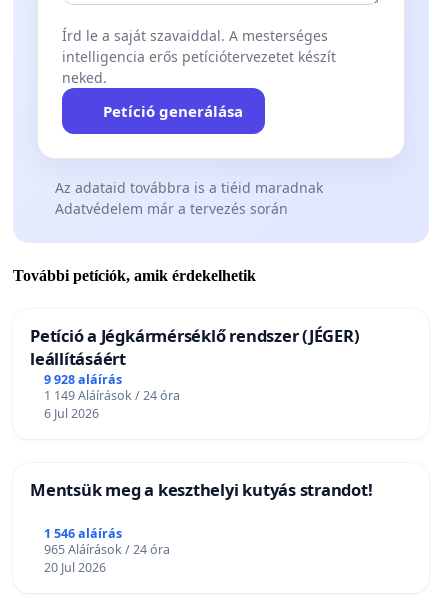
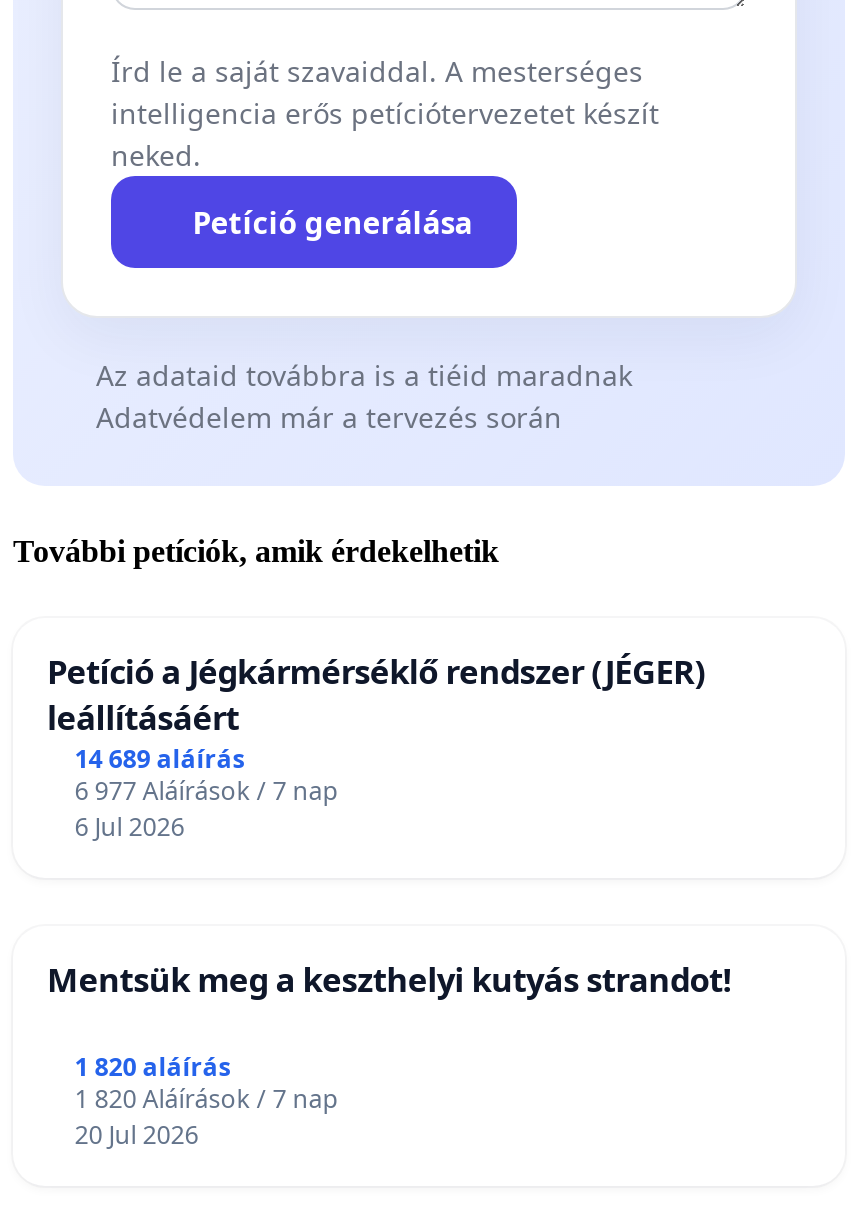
- 9 928 aláírás
+ 14 689 aláírás

- 1 149 Aláírások / 24 óra
+ 6 977 Aláírások / 7 nap

- 1 546 aláírás
+ 1 820 aláírás

- 965 Aláírások / 24 óra
+ 1 820 Aláírások / 7 nap
